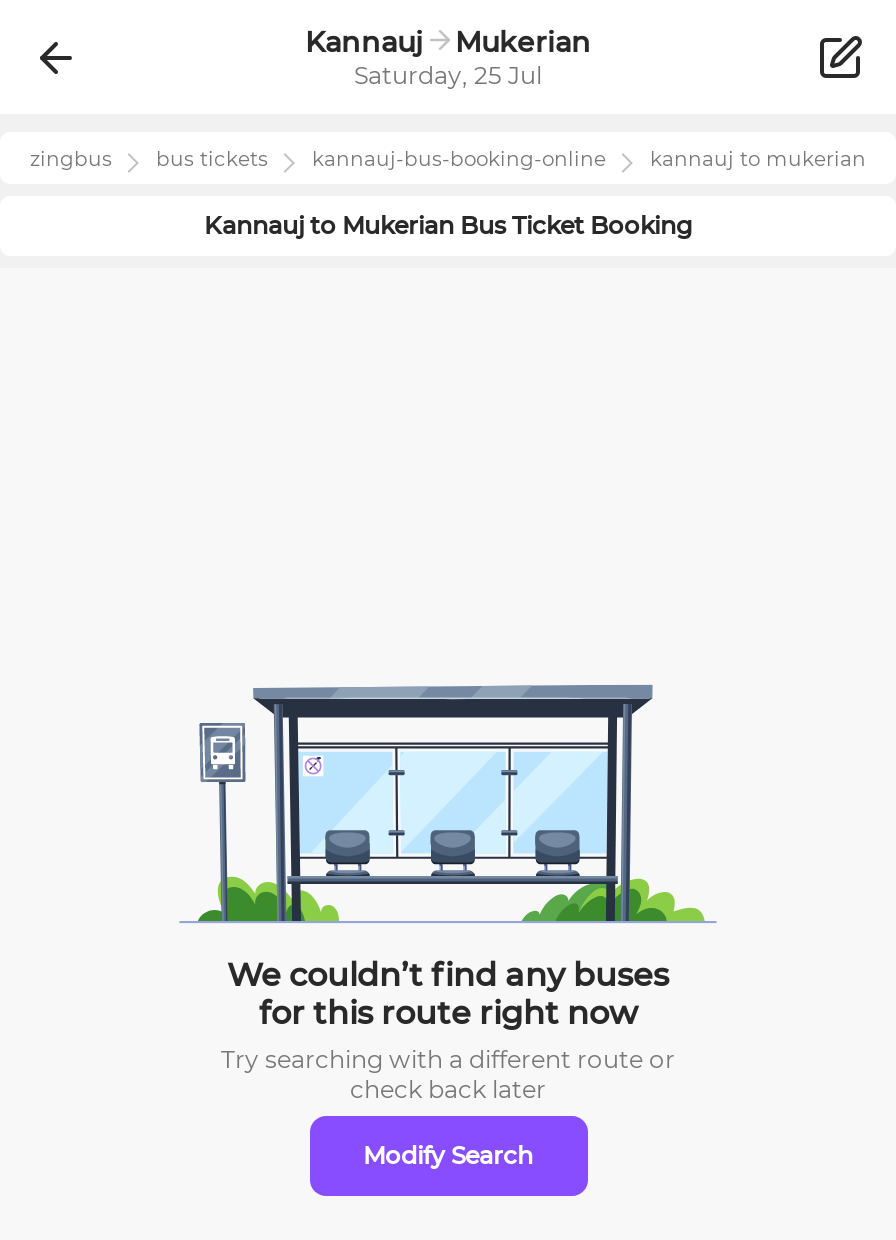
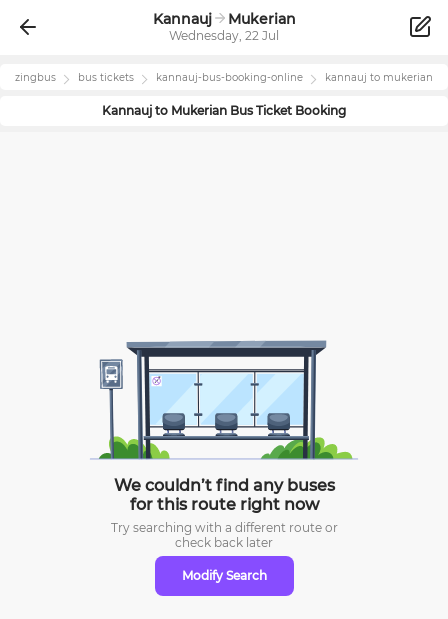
- Saturday, 25 Jul
+ Wednesday, 22 Jul
